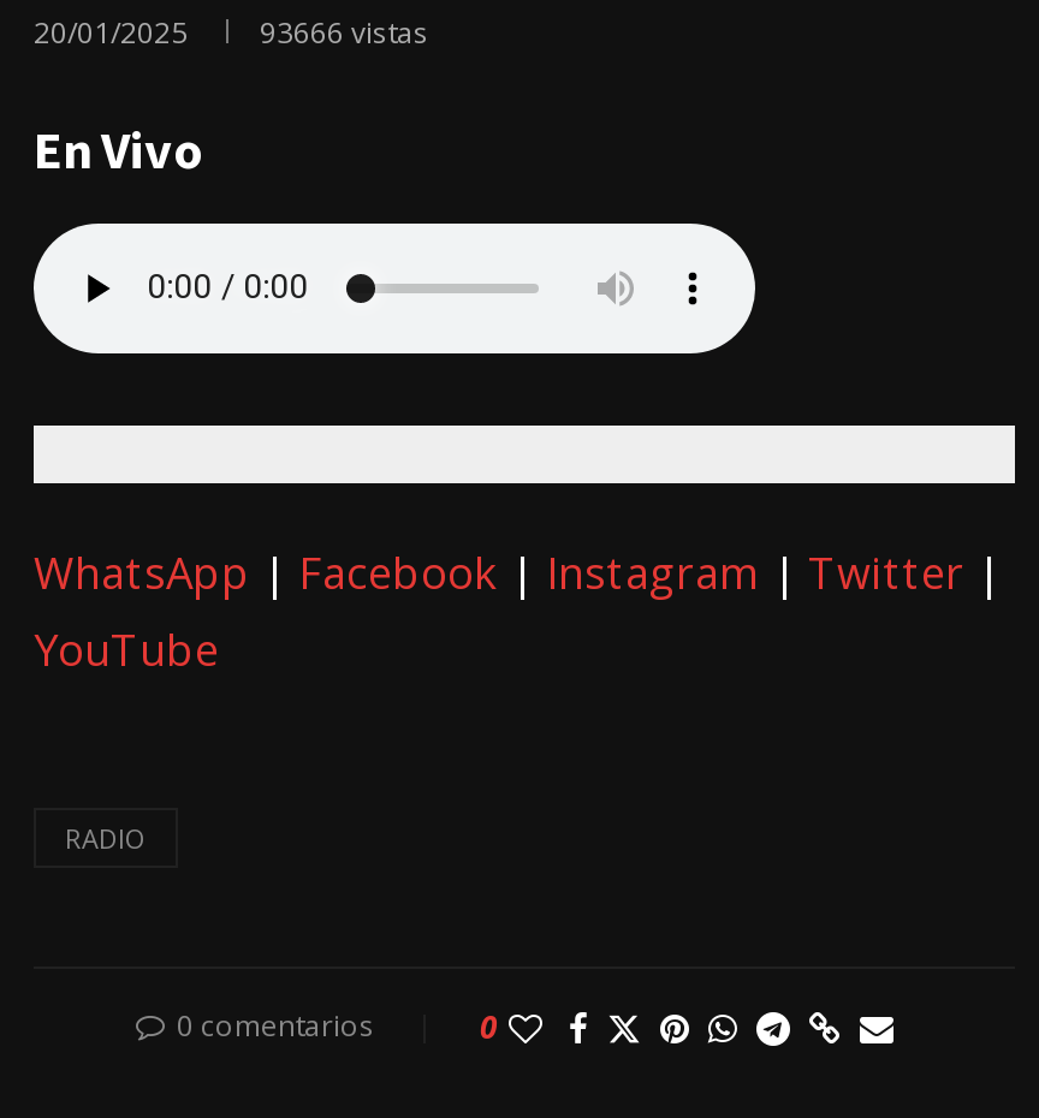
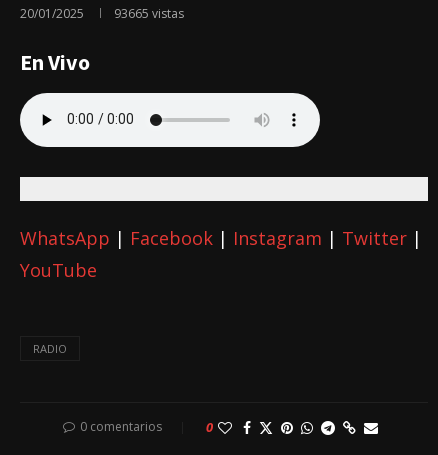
- 20/01/2025 93666 vistas
+ 20/01/2025 93665 vistas
